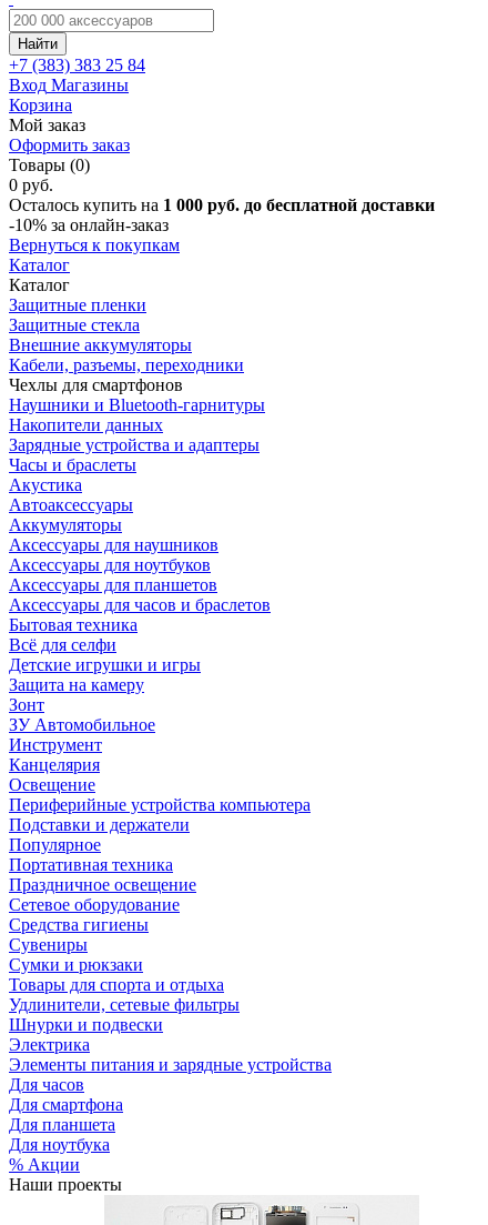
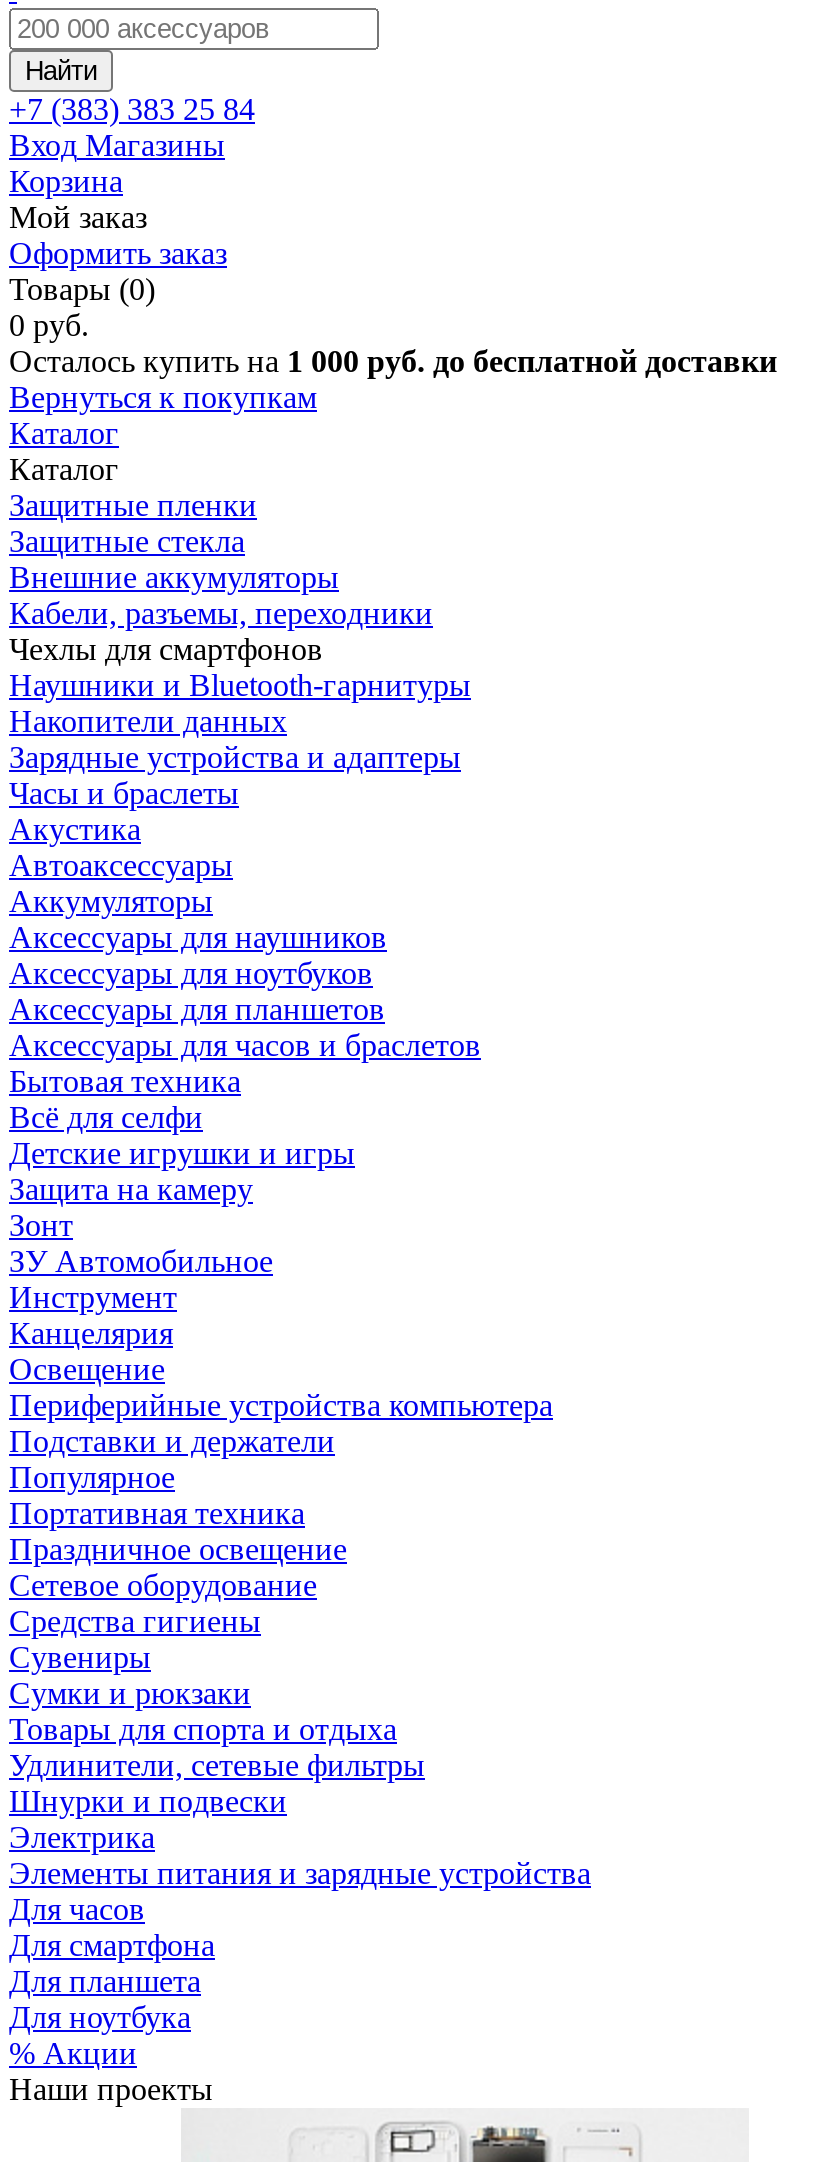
- -10% за онлайн-заказ
